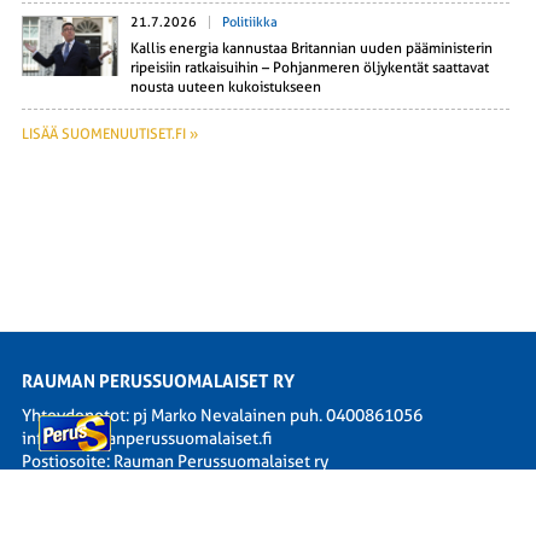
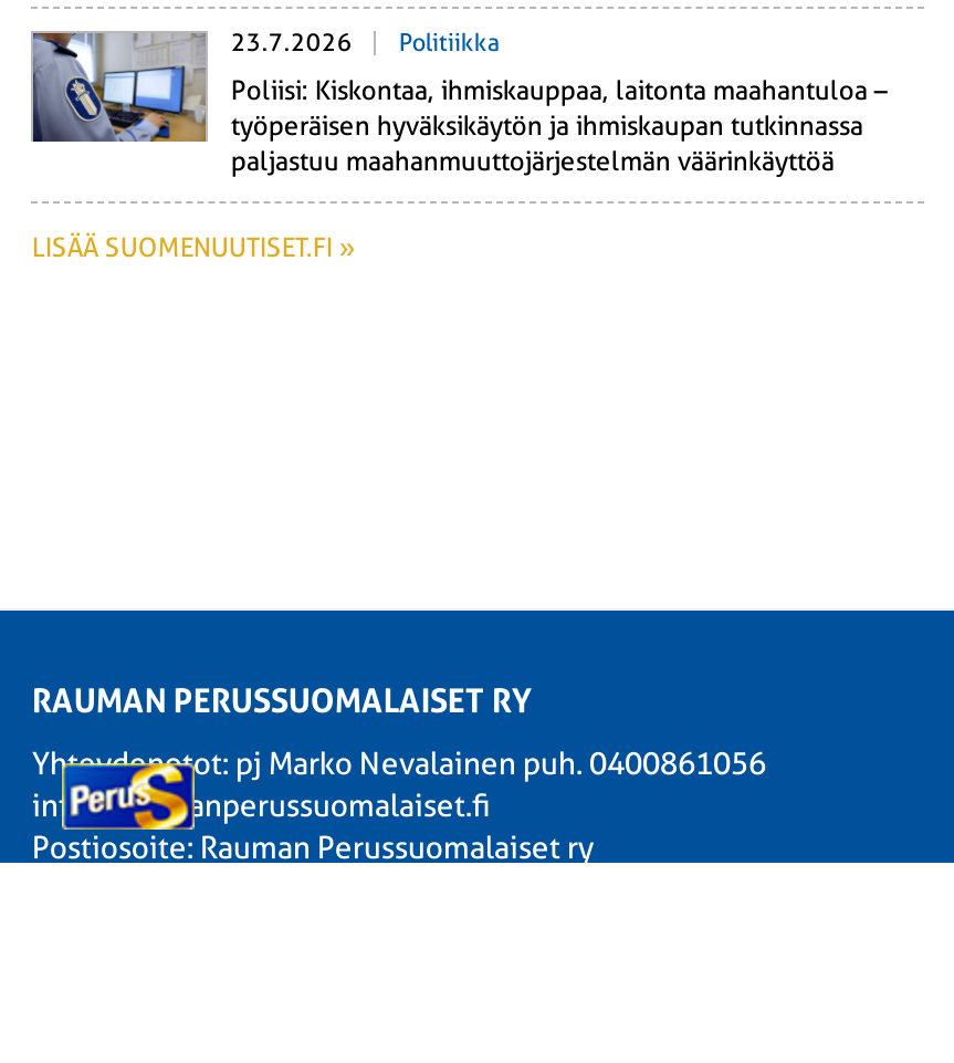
- [image]
- 21.7.2026 Politiikka
+ [image]
+ 23.7.2026 Politiikka

- Kallis energia kannustaa Britannian uuden pääministerin
- ripeisiin ratkaisuihin – Pohjanmeren öljykentät saattavat
- nousta uuteen kukoistukseen
+ Poliisi: Kiskontaa, ihmiskauppaa, laitonta maahantuloa –
+ työperäisen hyväksikäytön ja ihmiskaupan tutkinnassa
+ paljastuu maahanmuuttojärjestelmän väärinkäyttöä
